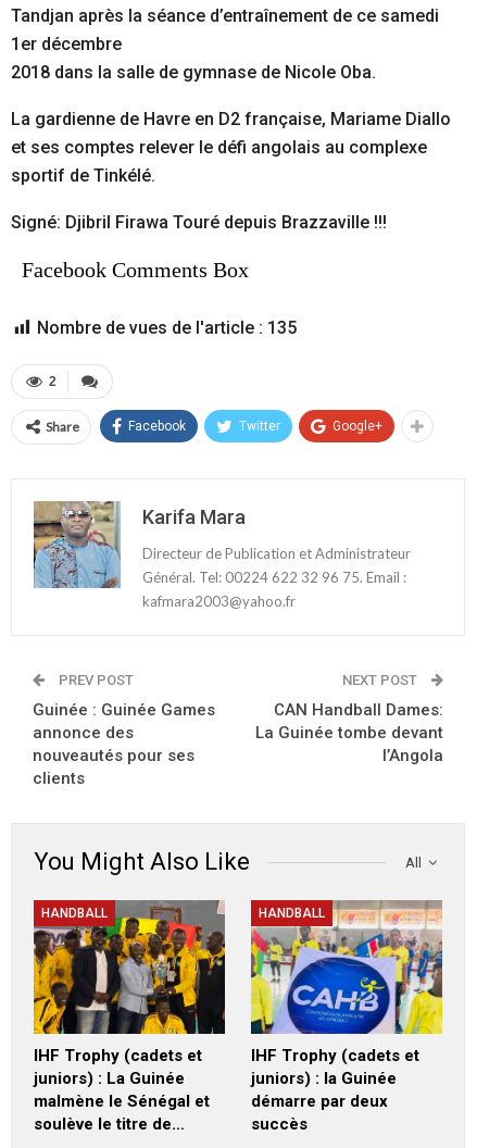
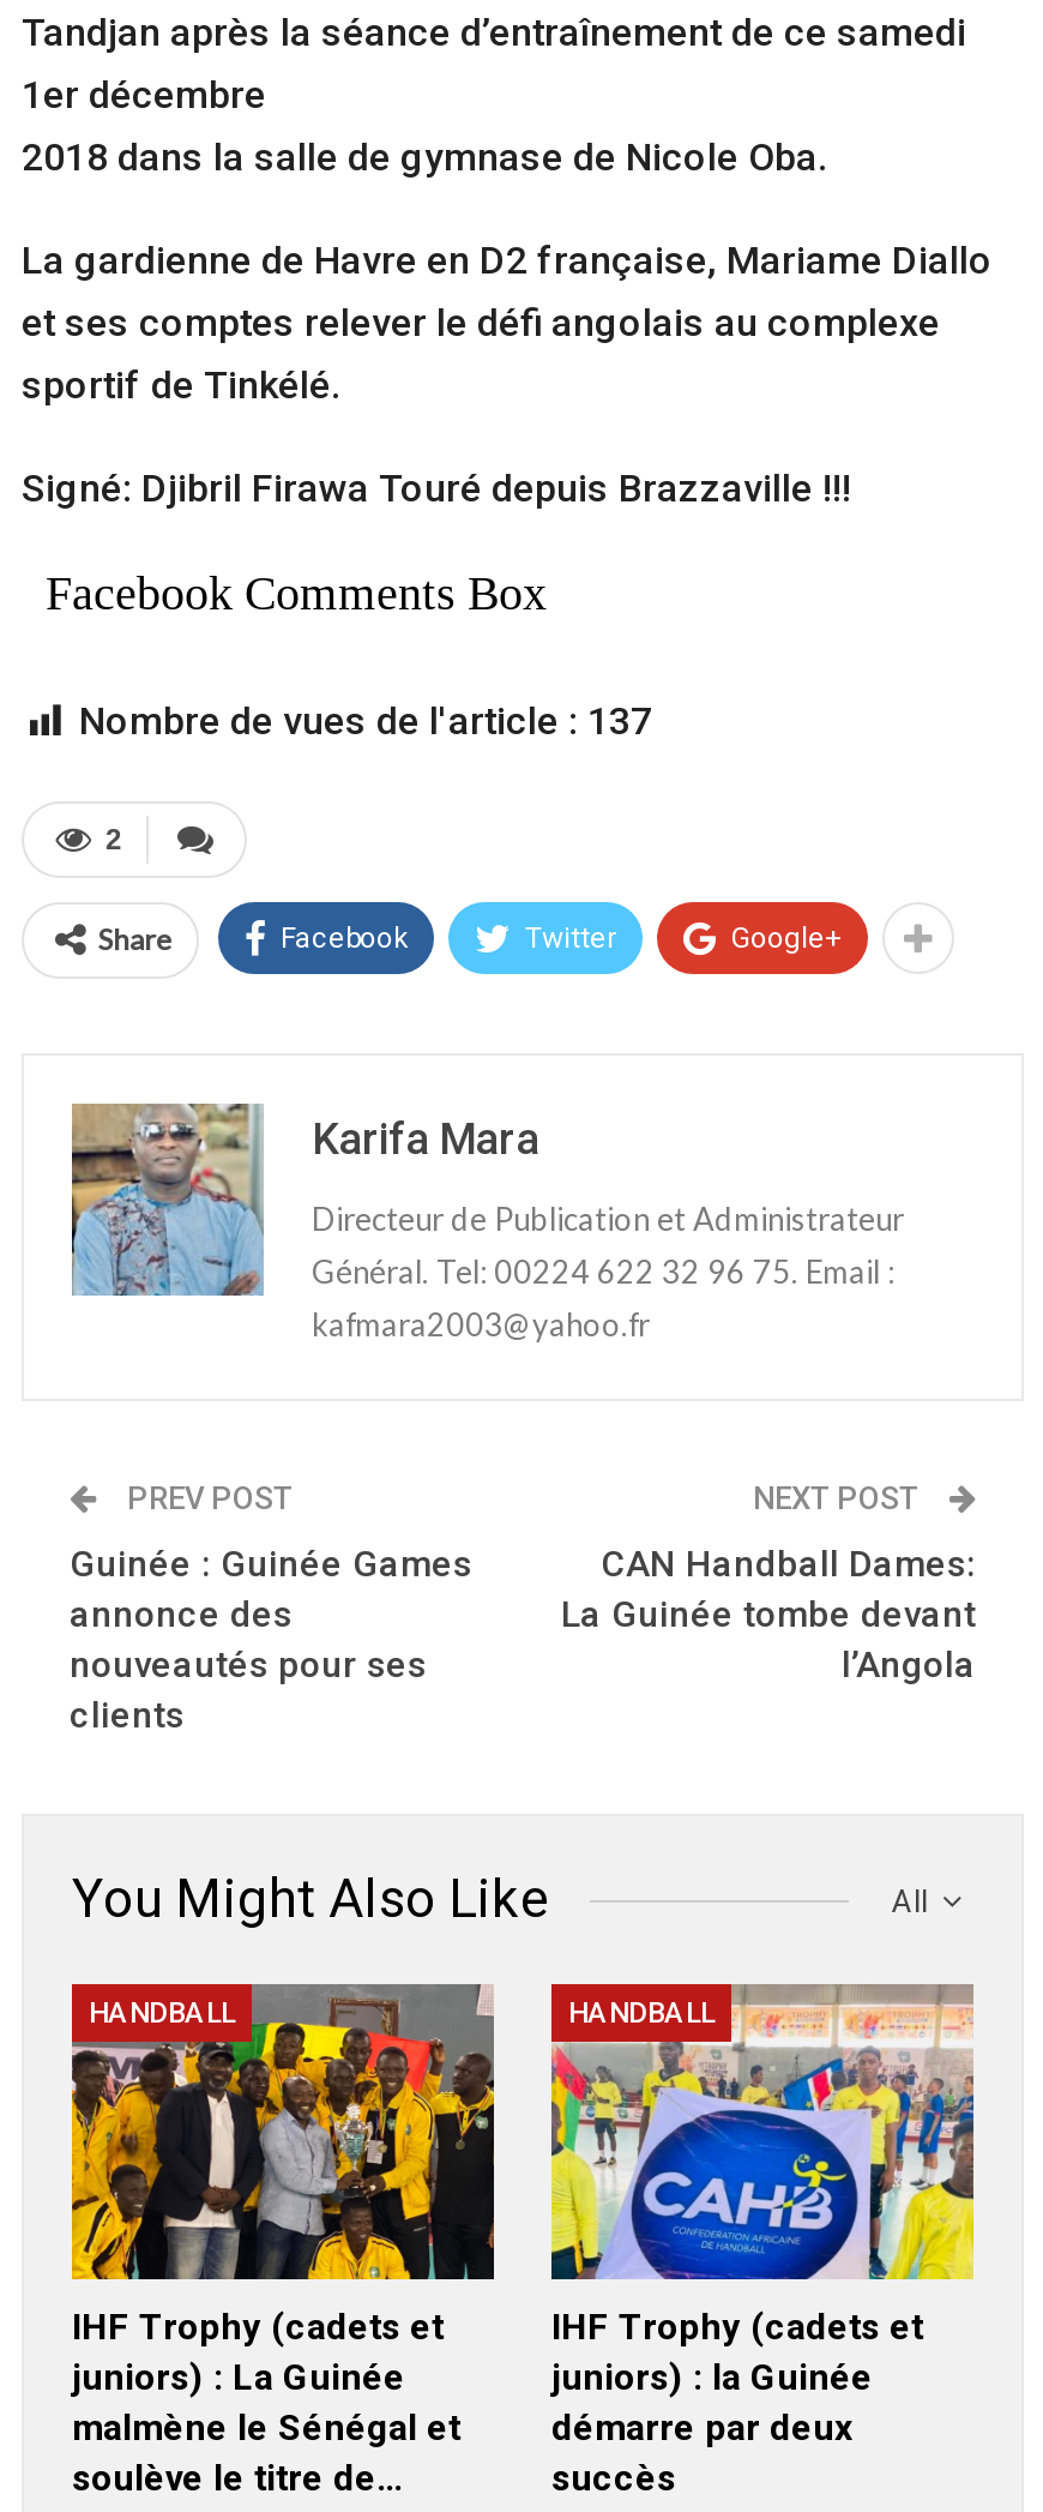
- Nombre de vues de l'article : 135
+ Nombre de vues de l'article : 137
